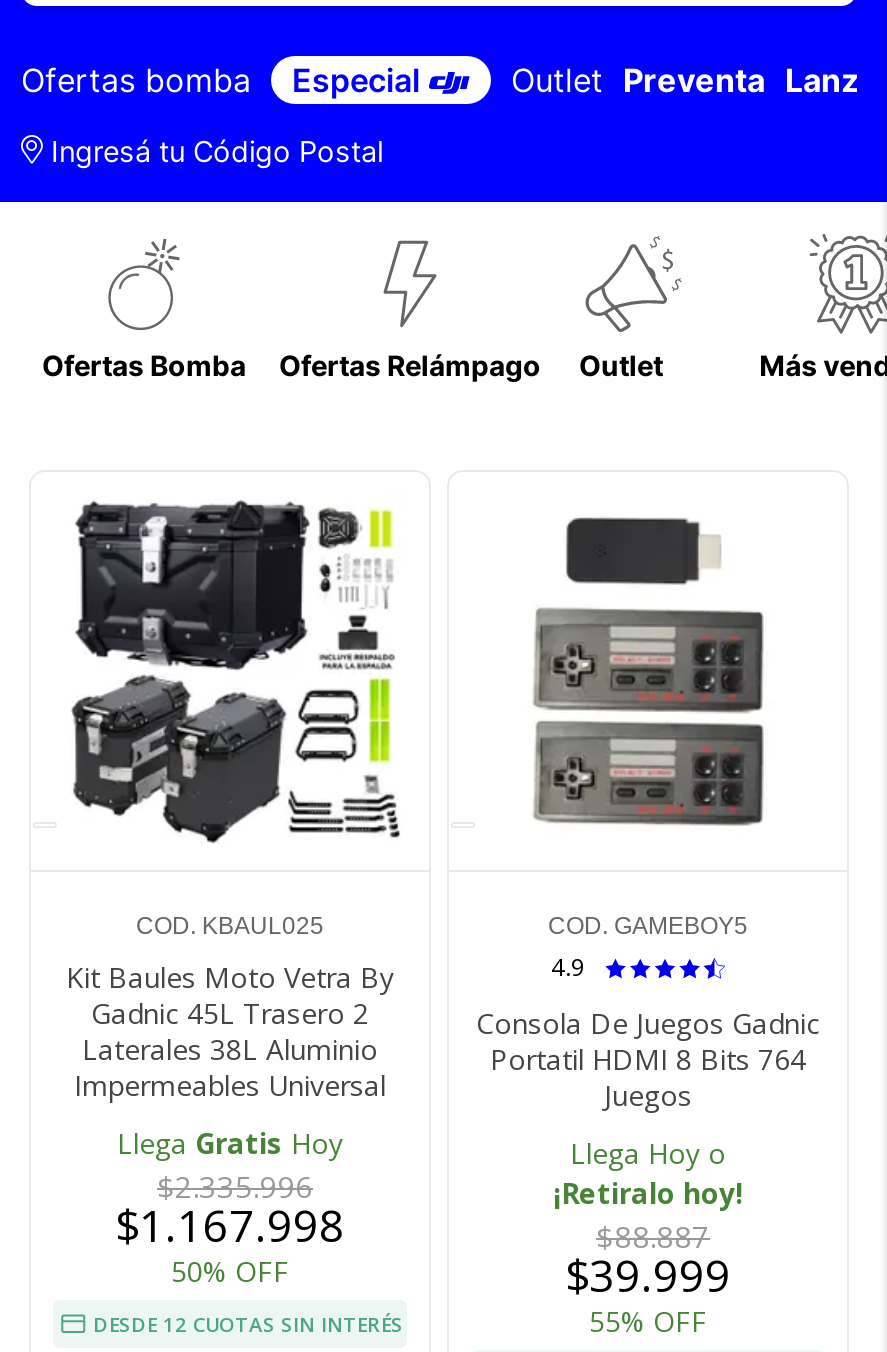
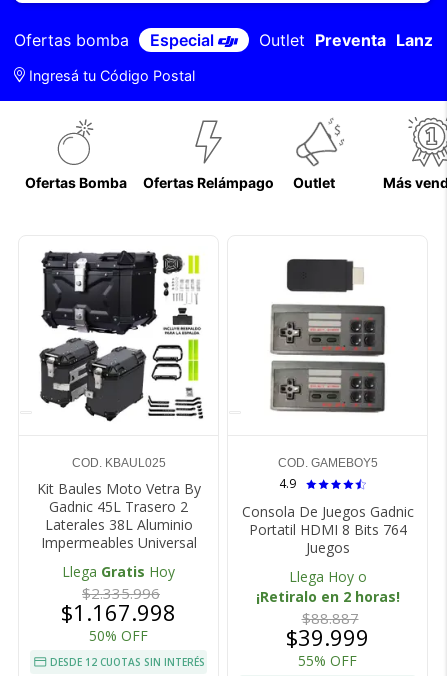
- ¡Retiralo hoy!
+ ¡Retiralo en 2 horas!
